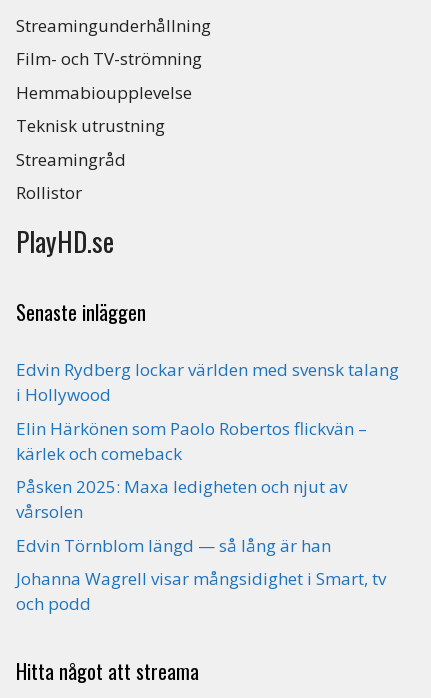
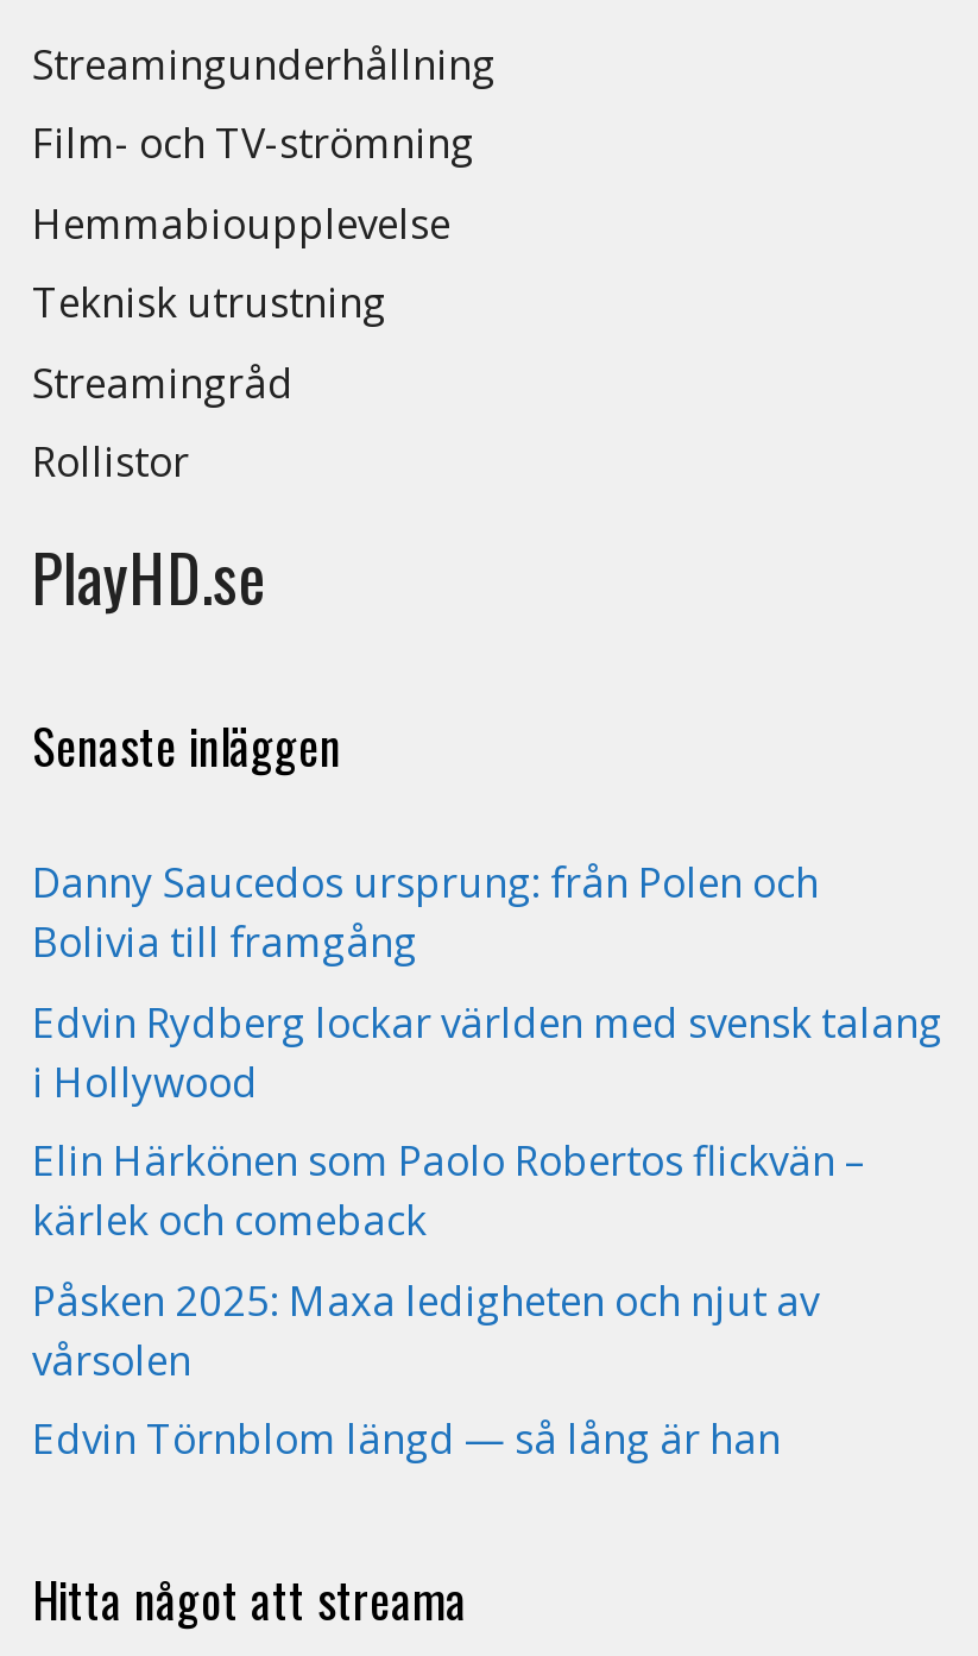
+ Danny Saucedos ursprung: från Polen och
+ Bolivia till framgång

moved down: Edvin Rydberg lockar världen med svensk talang | i Hollywood | Elin Härkönen som Paolo Robertos flickvän – | kärlek och comeback | Påsken 2025: Maxa ledigheten och njut av | vårsolen | Edvin Törnblom längd — så lång är han

- Johanna Wagrell visar mångsidighet i Smart, tv
- och podd
